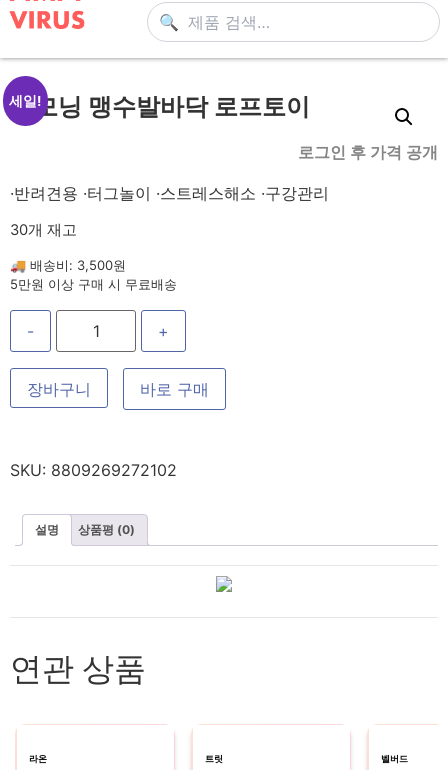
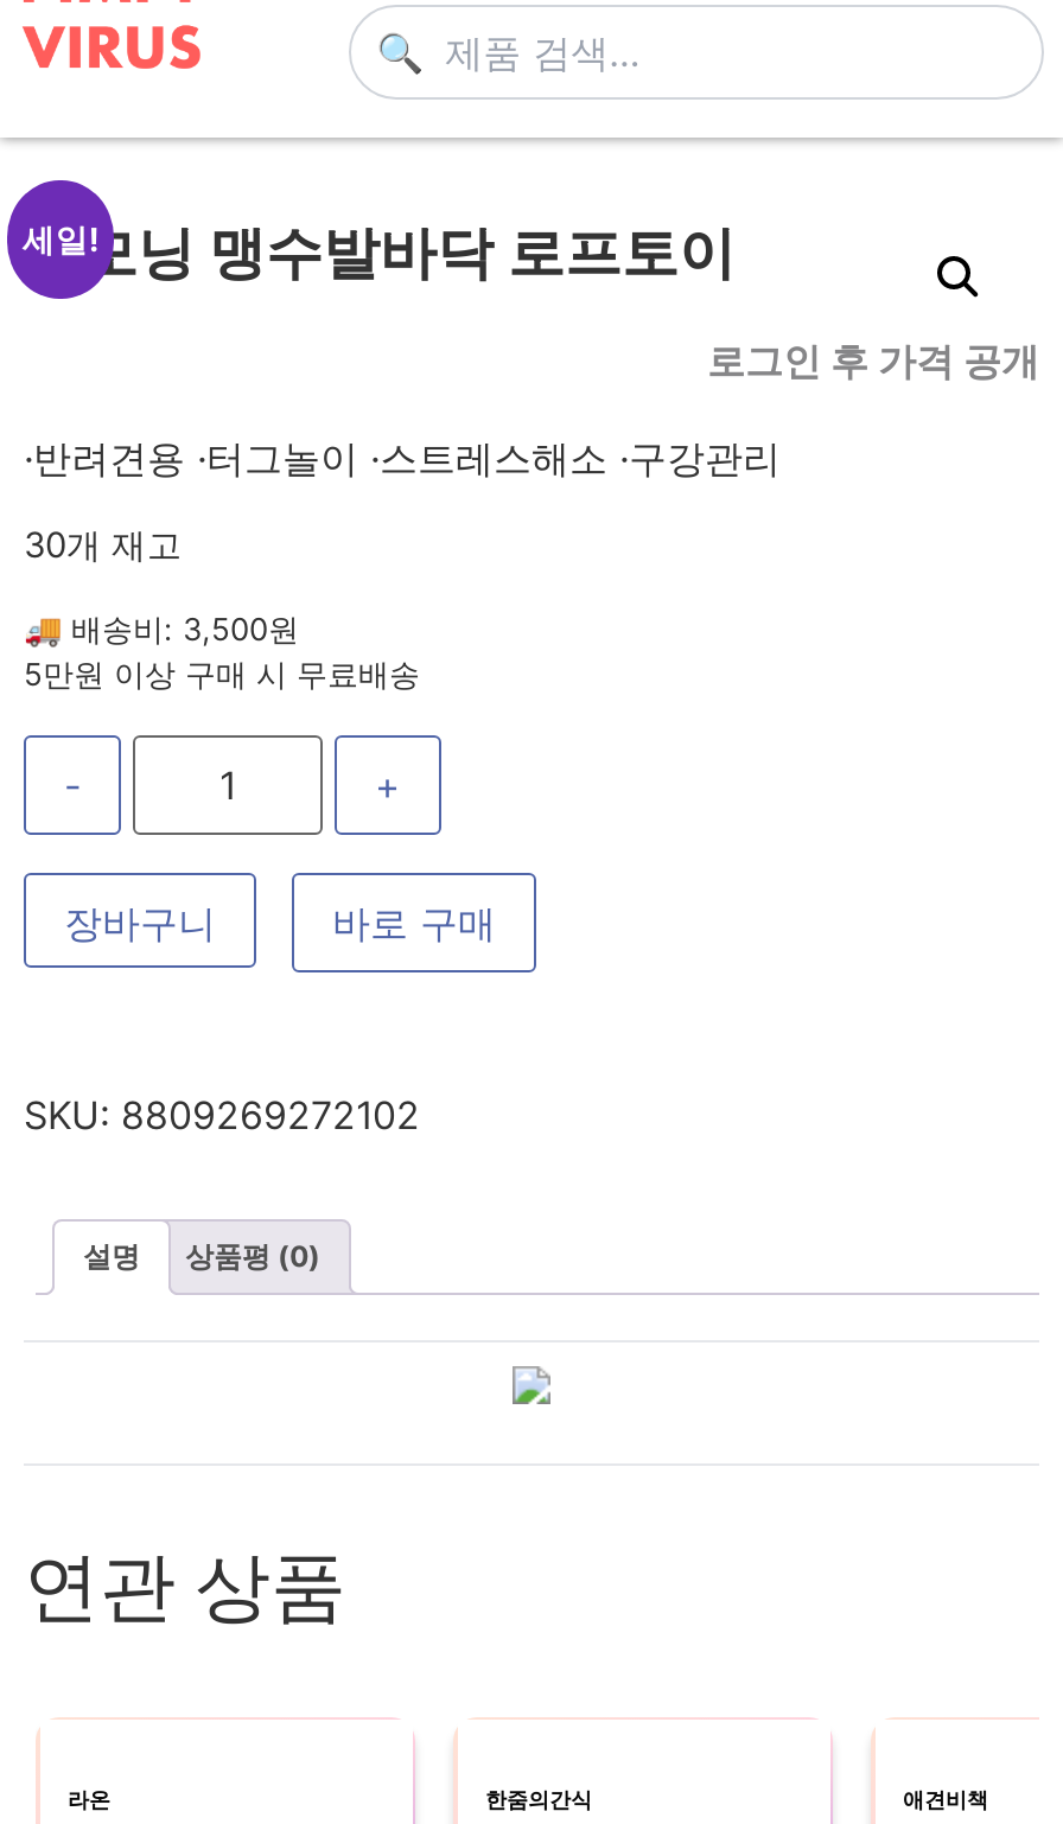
- 트릿
+ 한줌의간식

- 벨버드
+ 애견비책
